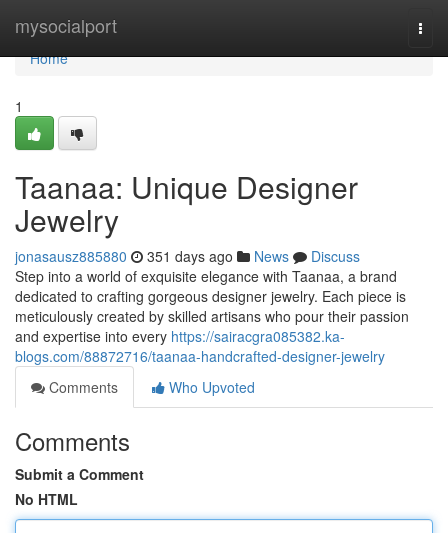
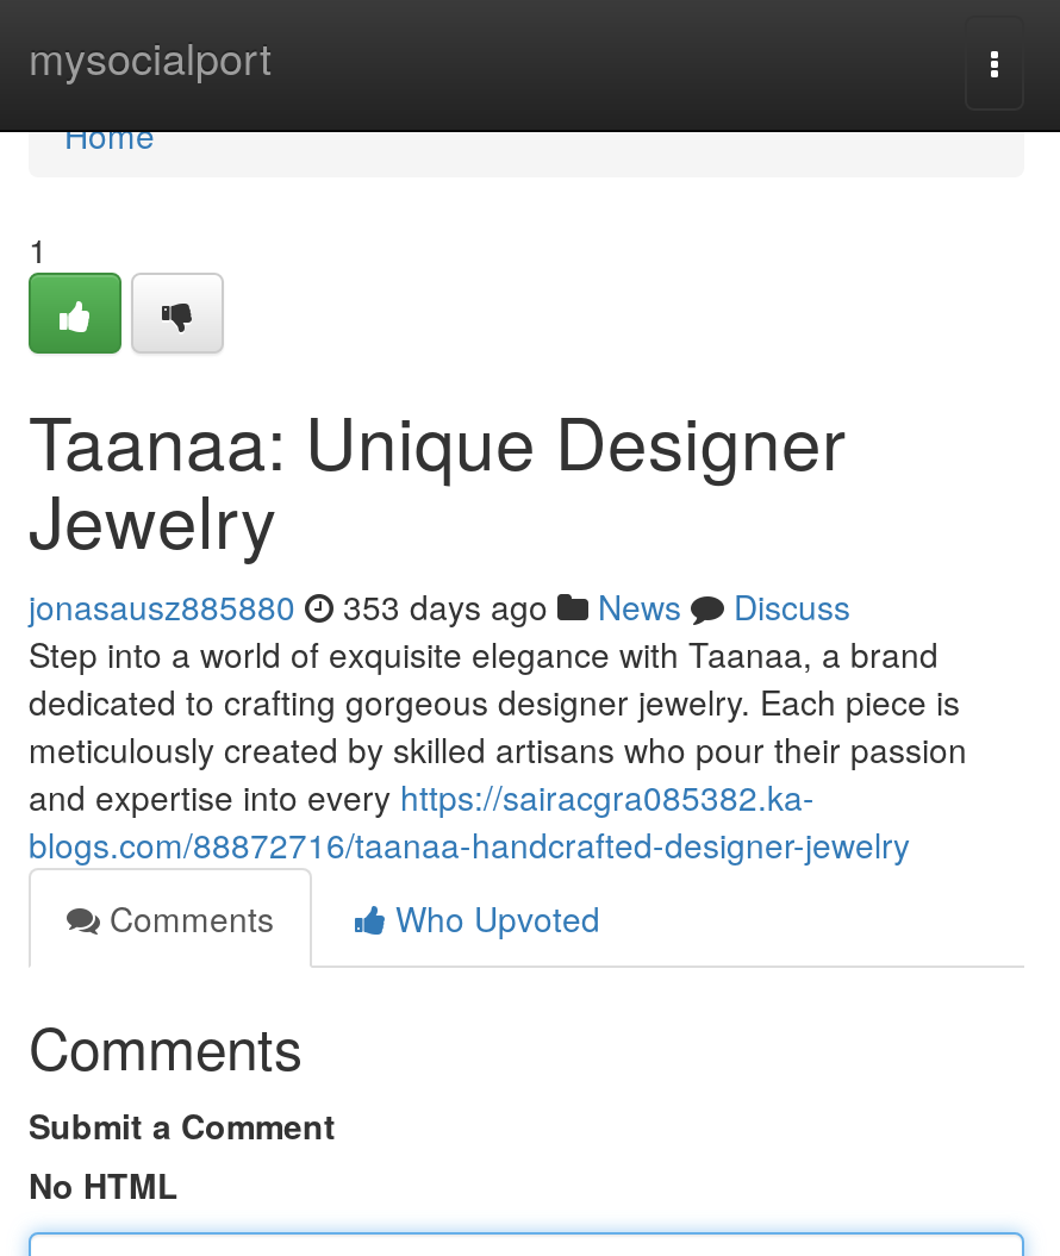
- jonasausz885880 351 days ago News Discuss
+ jonasausz885880 353 days ago News Discuss
